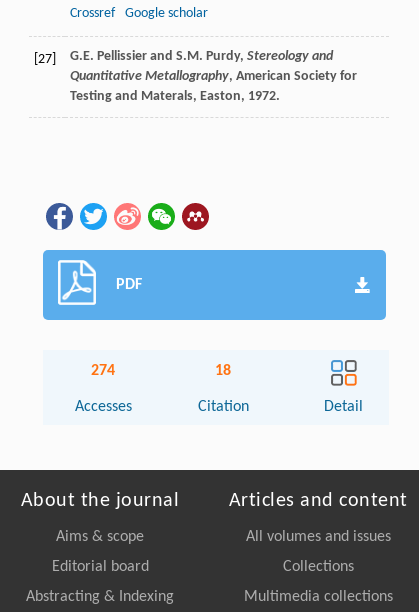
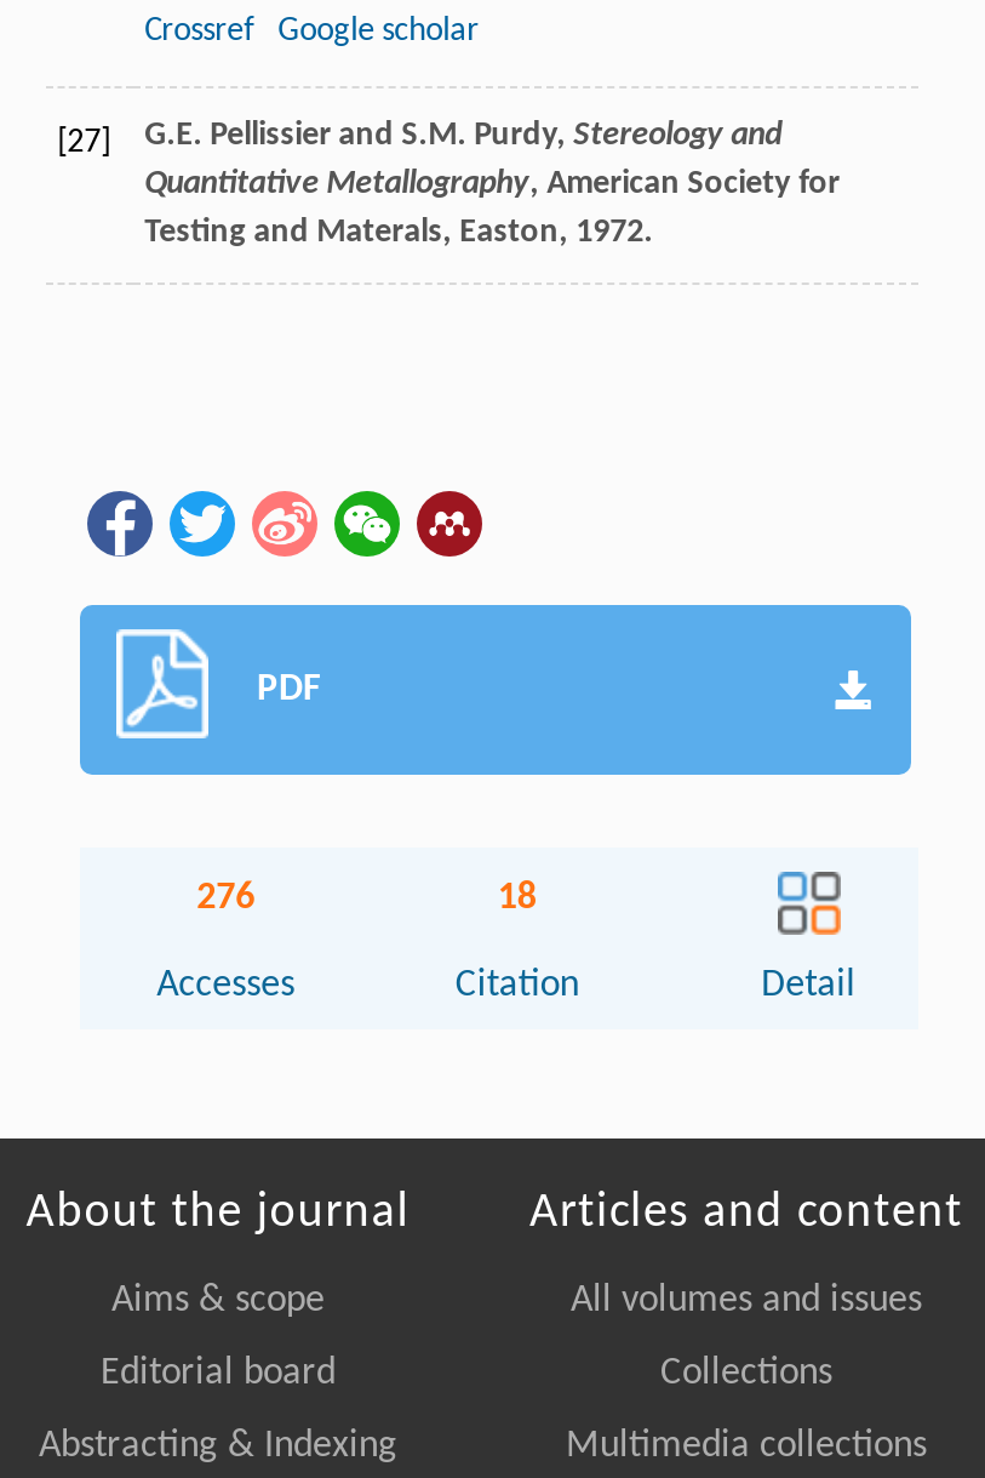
- 274
+ 276
